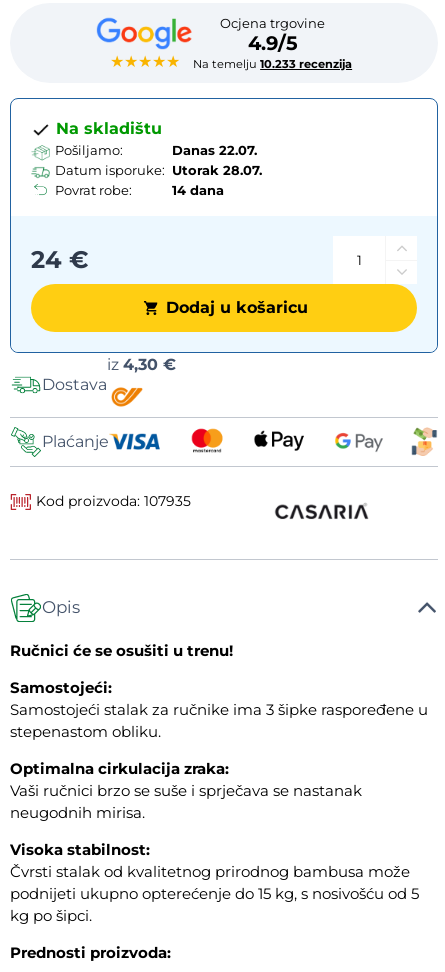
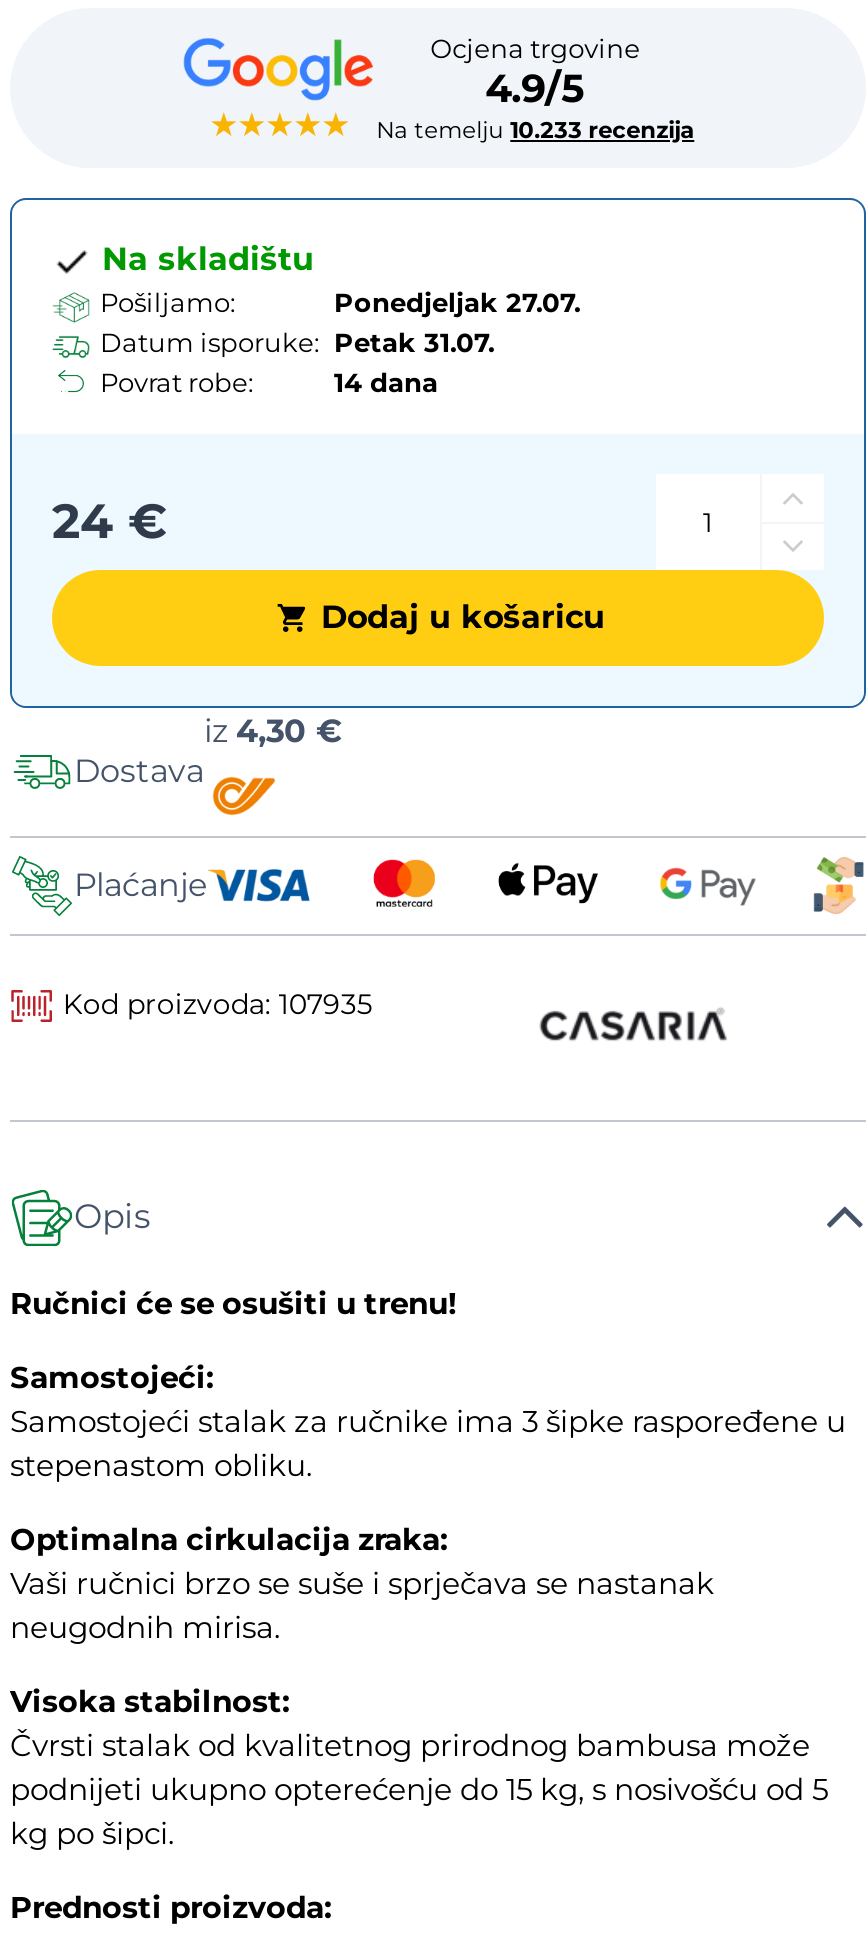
- Danas 22.07.
- Datum isporuke: Utorak 28.07.
+ Ponedjeljak 27.07.
+ Datum isporuke: Petak 31.07.
